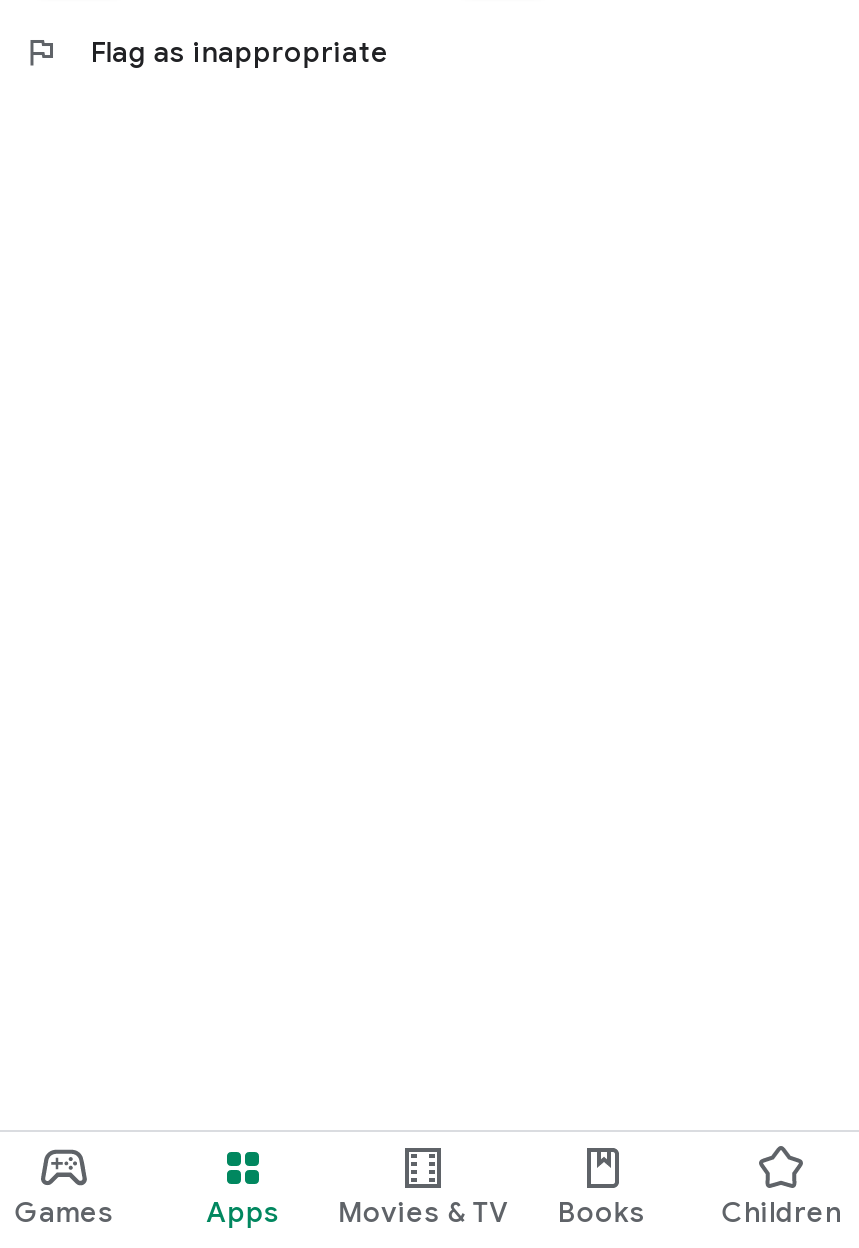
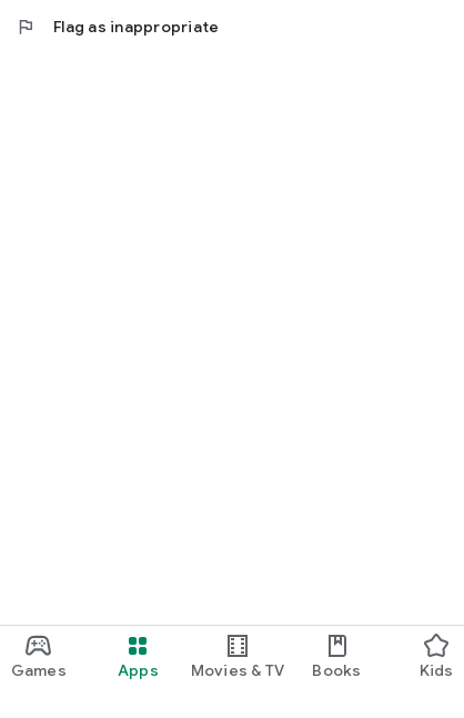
- Children
+ Kids
